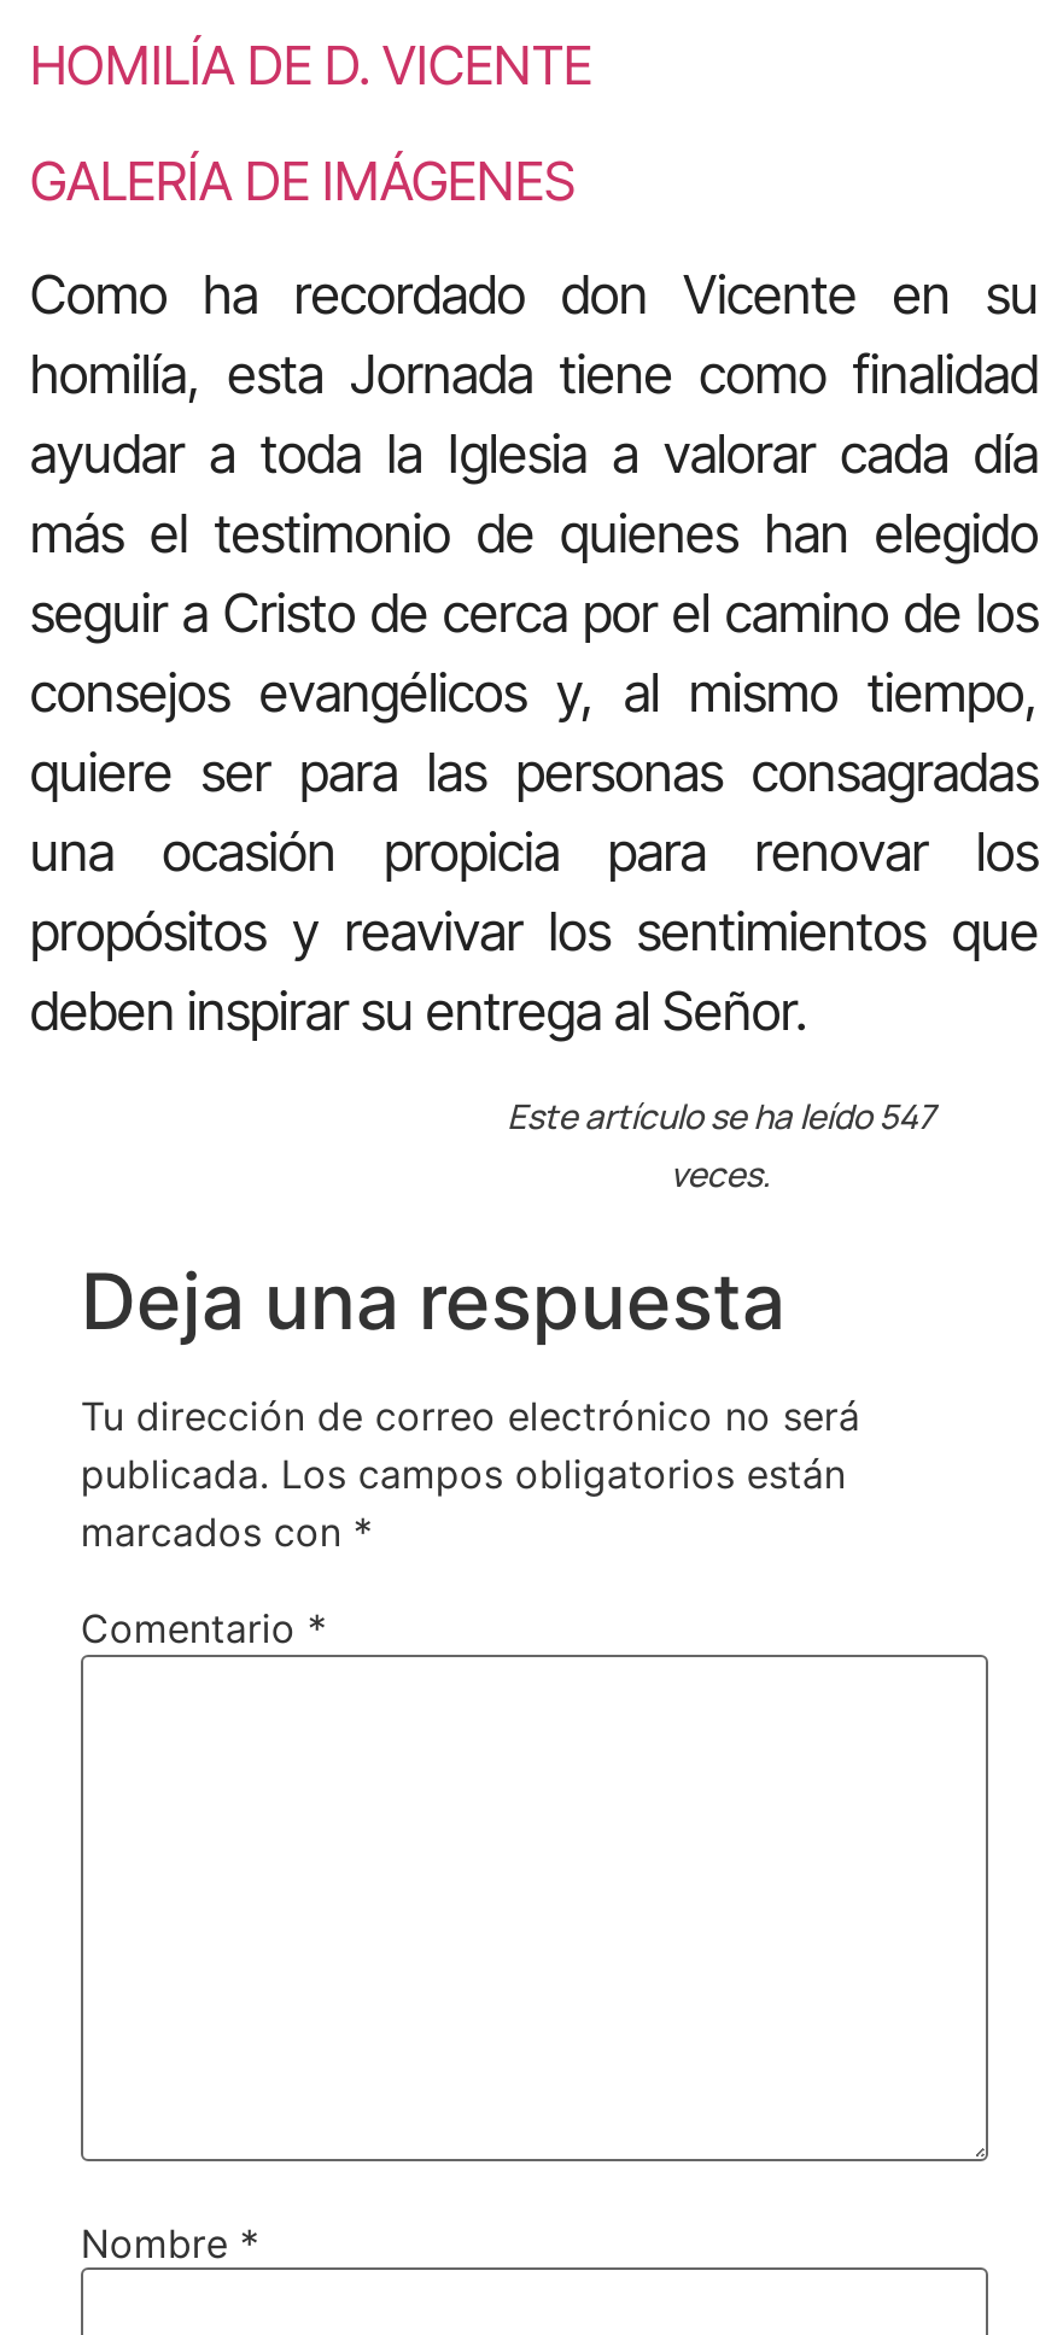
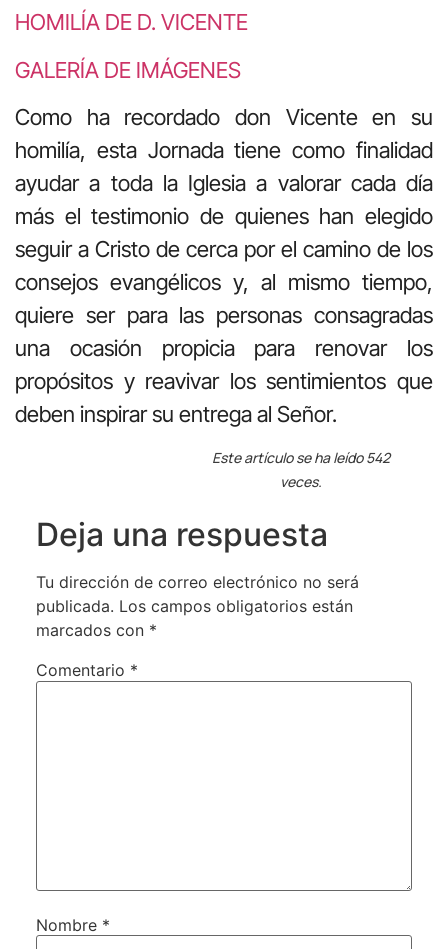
- Este artículo se ha leído 547
+ Este artículo se ha leído 542
